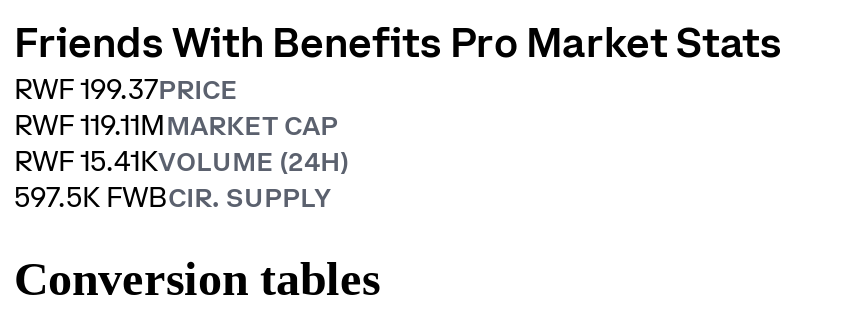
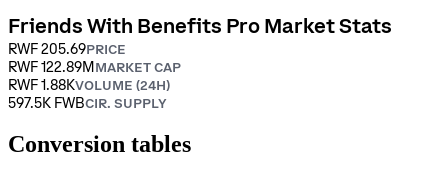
- RWF 199.37PRICE
+ RWF 205.69PRICE

- RWF 119.11MMARKET CAP
+ RWF 122.89MMARKET CAP

- RWF 15.41KVOLUME (24H)
+ RWF 1.88KVOLUME (24H)
